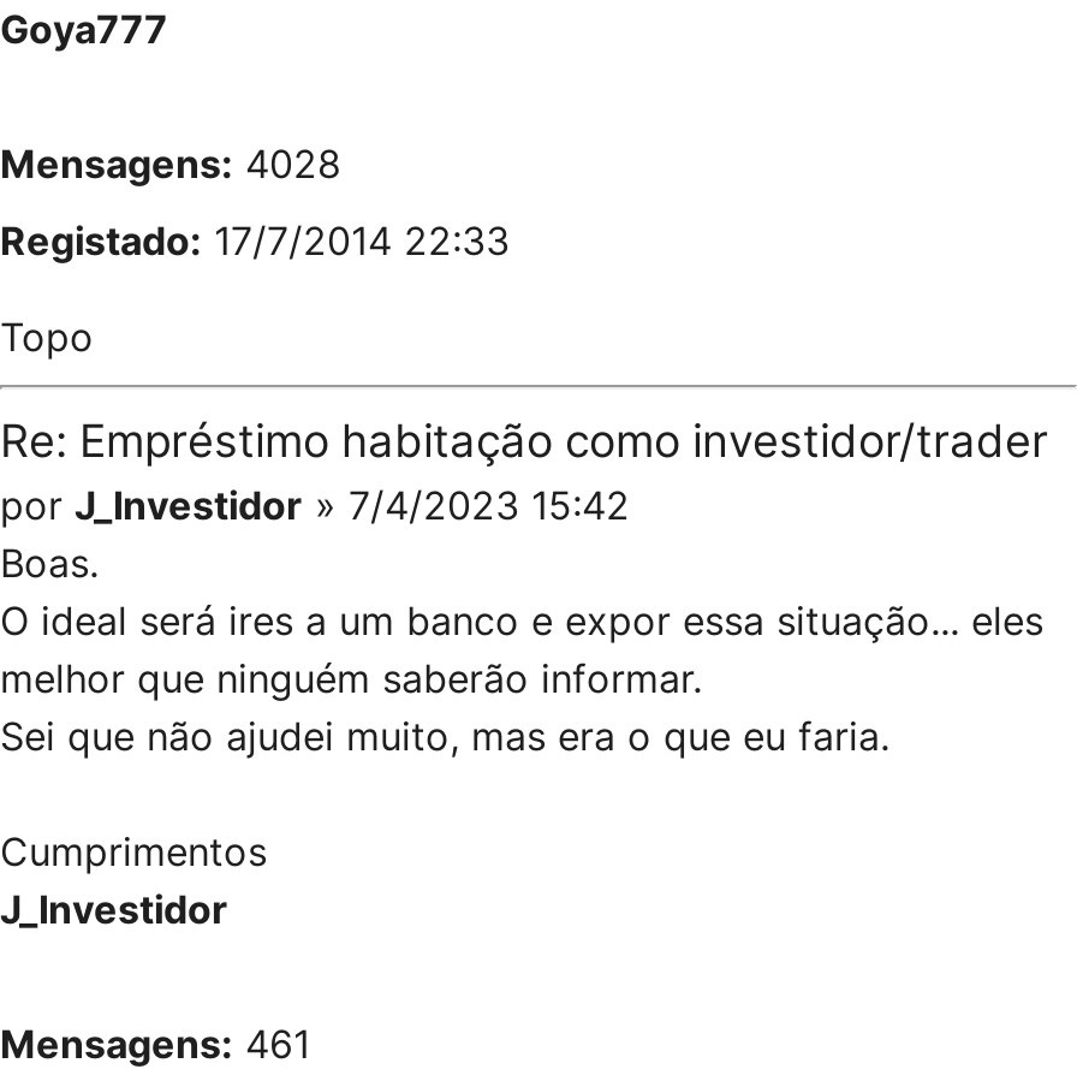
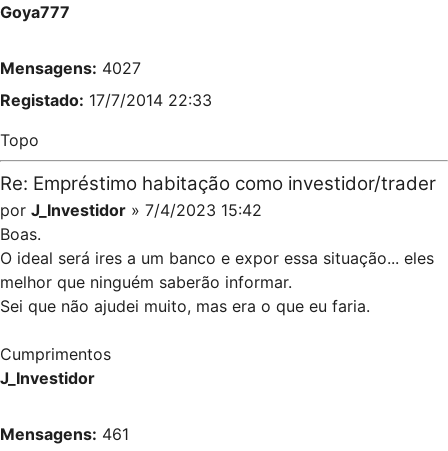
- Mensagens: 4028
+ Mensagens: 4027
